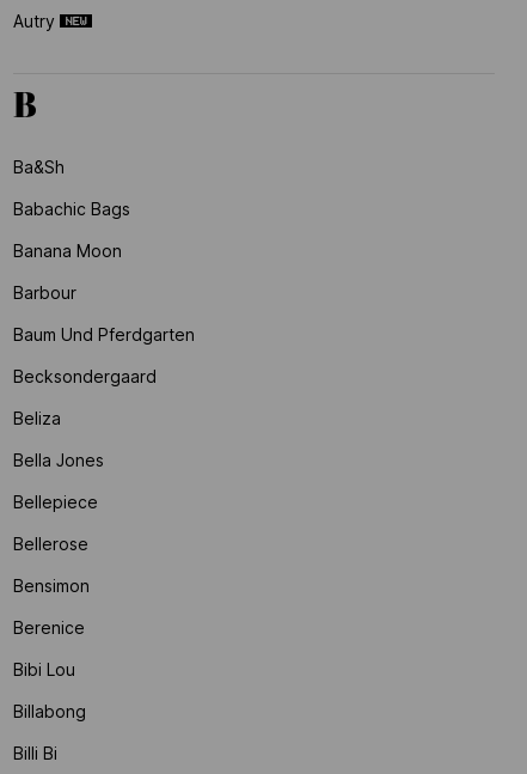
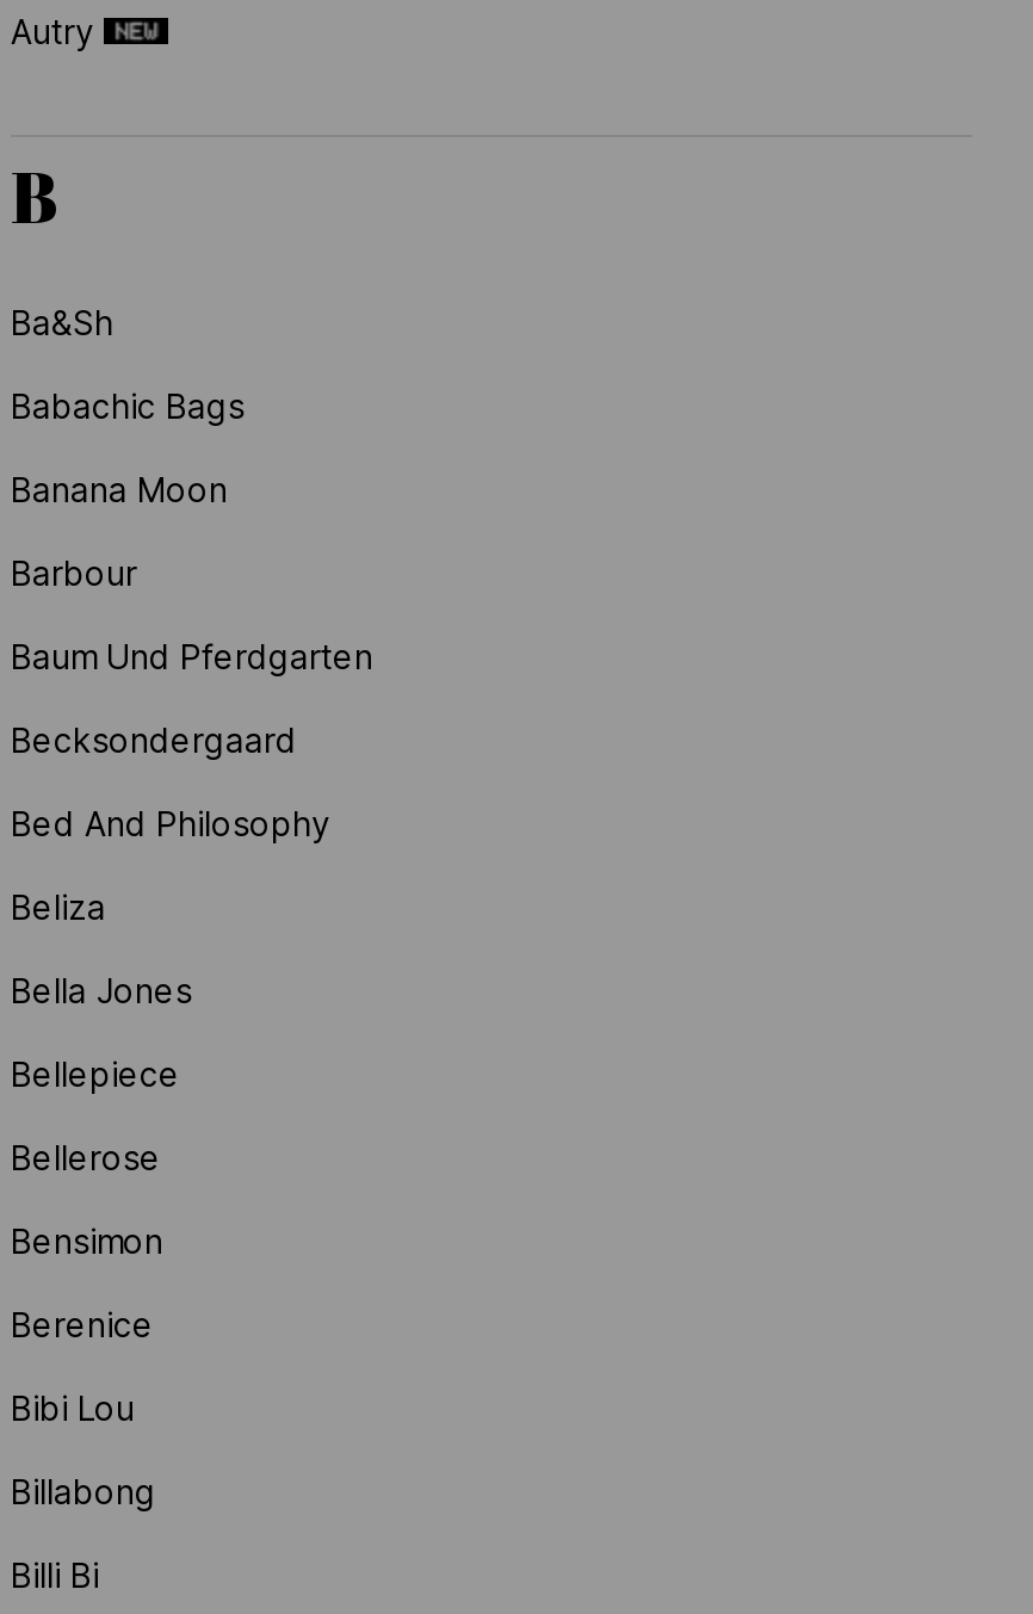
+ Bed And Philosophy
